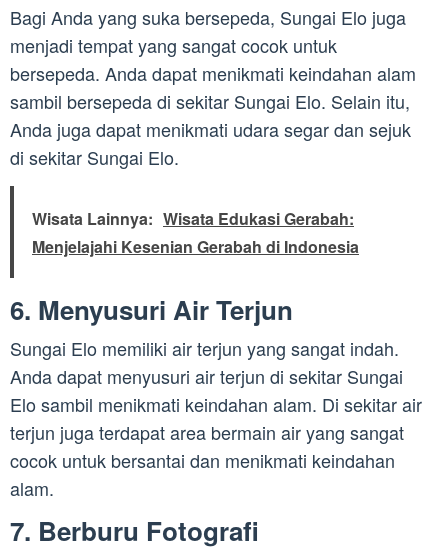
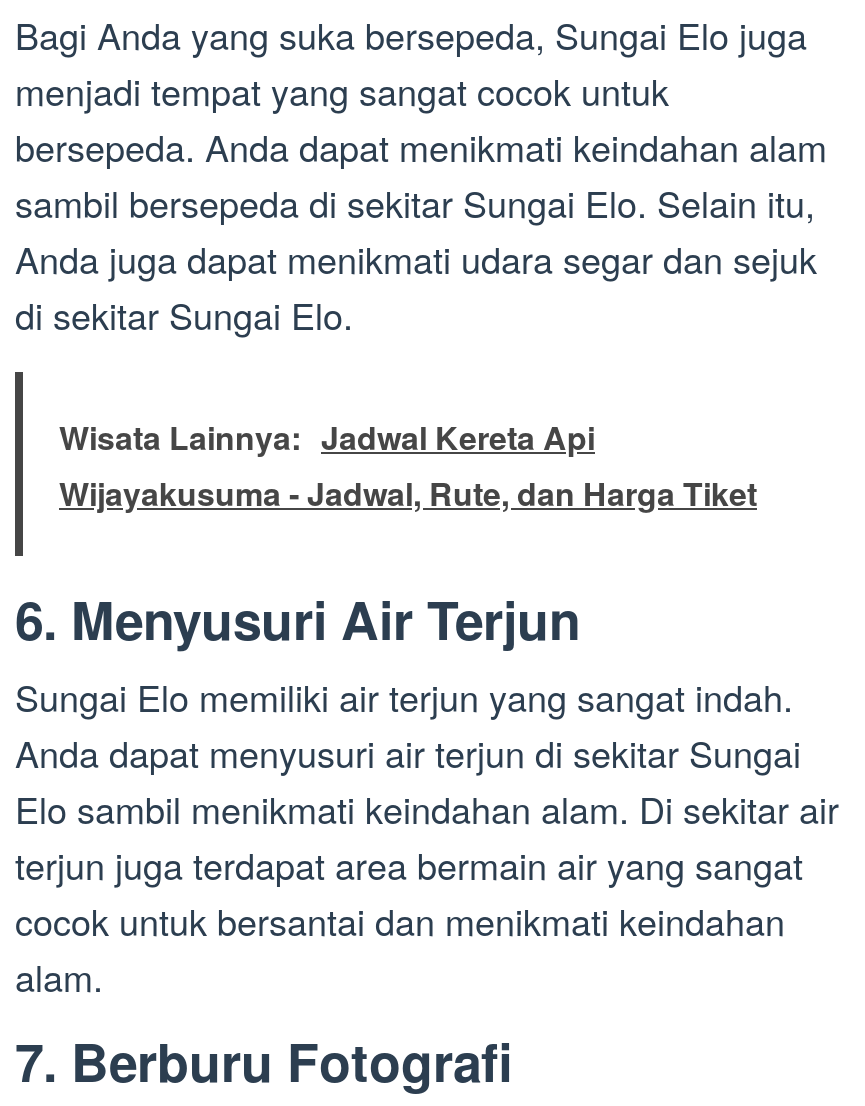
- Wisata Lainnya: Wisata Edukasi Gerabah:
- Menjelajahi Kesenian Gerabah di Indonesia
+ Wisata Lainnya: Jadwal Kereta Api
+ Wijayakusuma - Jadwal, Rute, dan Harga Tiket
